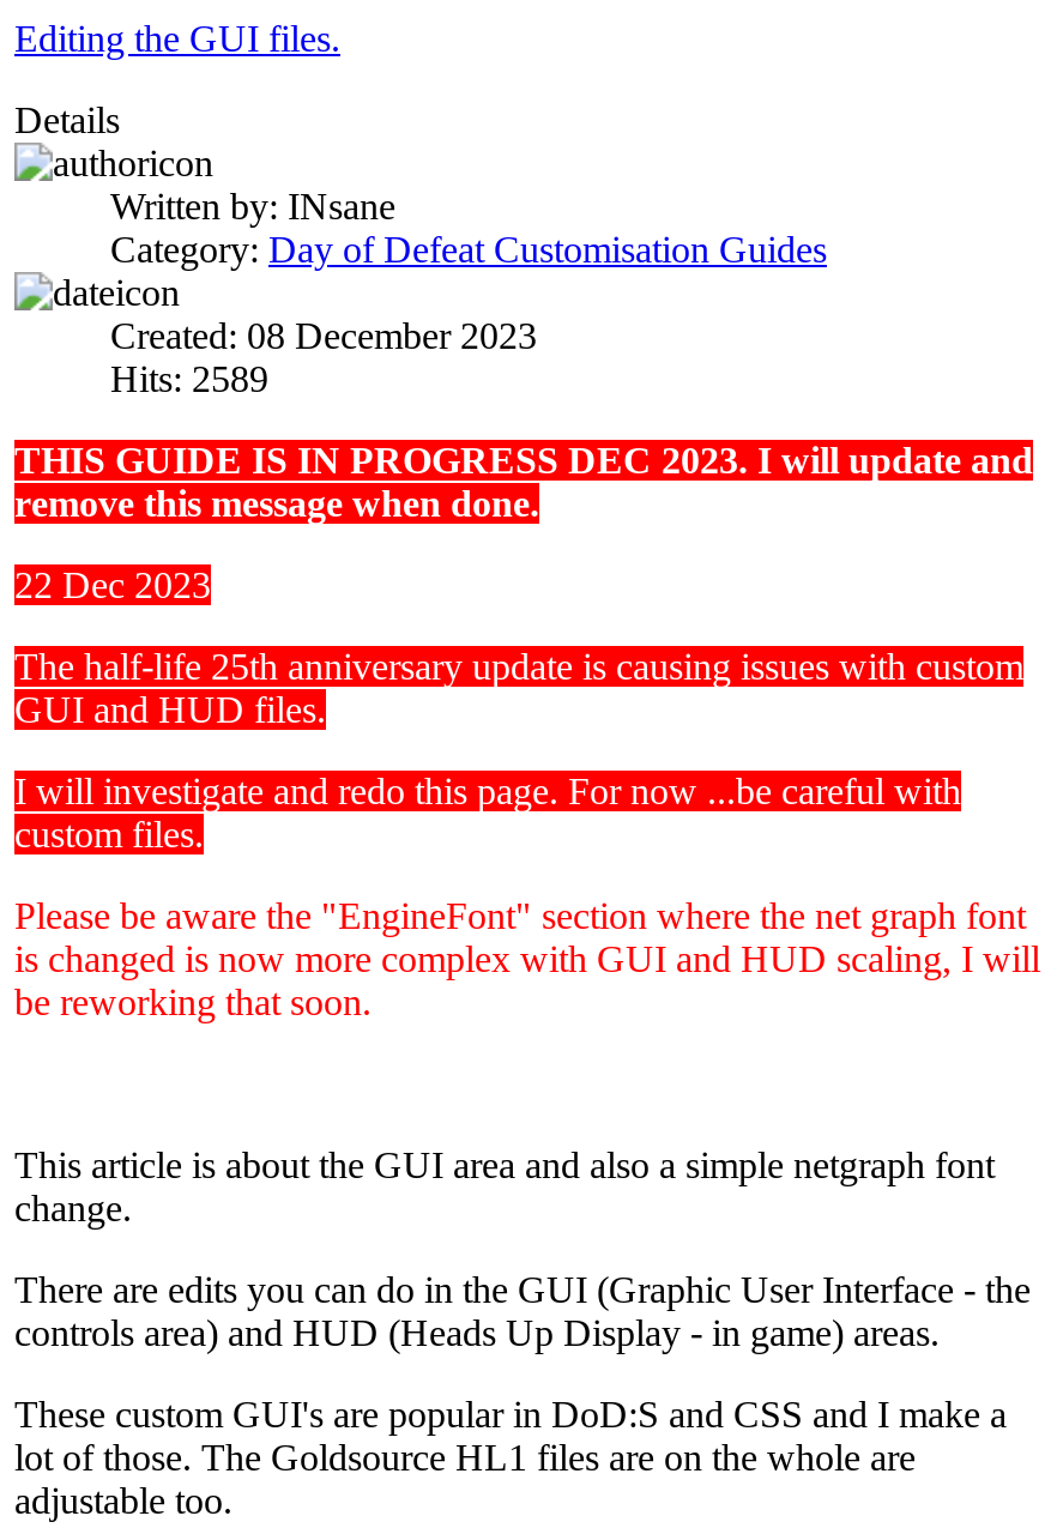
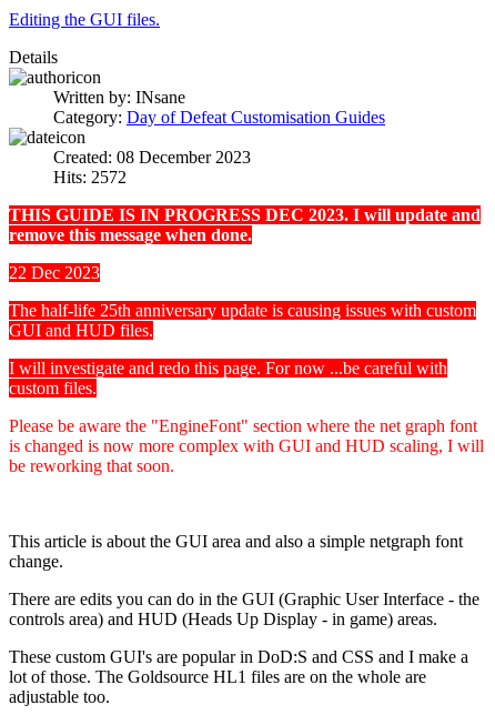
- Hits: 2589
+ Hits: 2572
